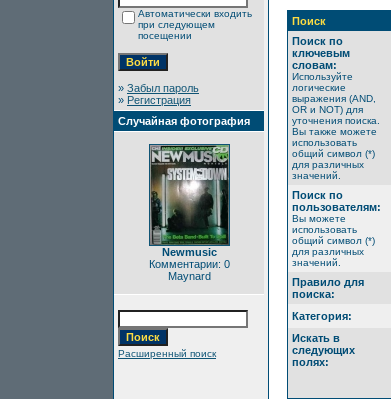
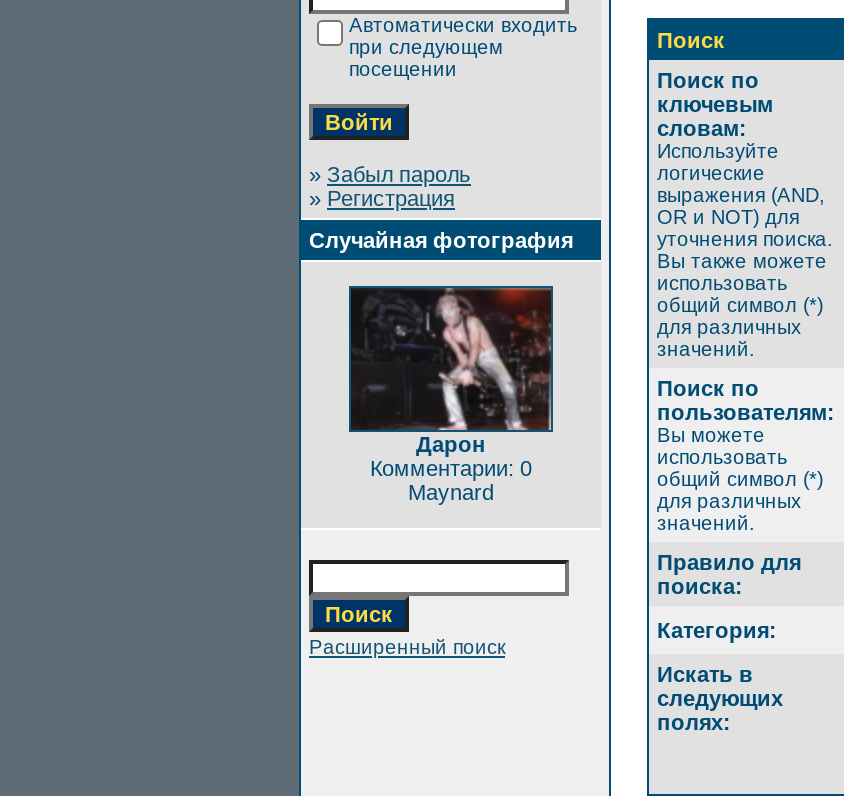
- [image]
- Newmusic
+ [image]
+ Дарон

moved up: Комментарии: 0 | Maynard | Расширенный поиск
